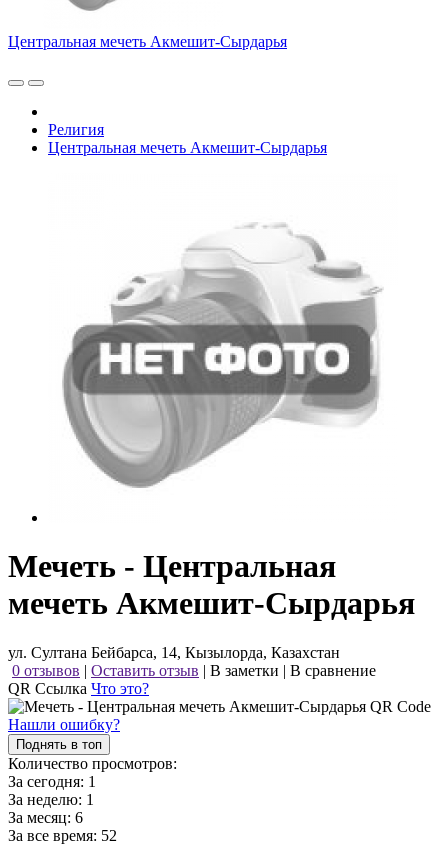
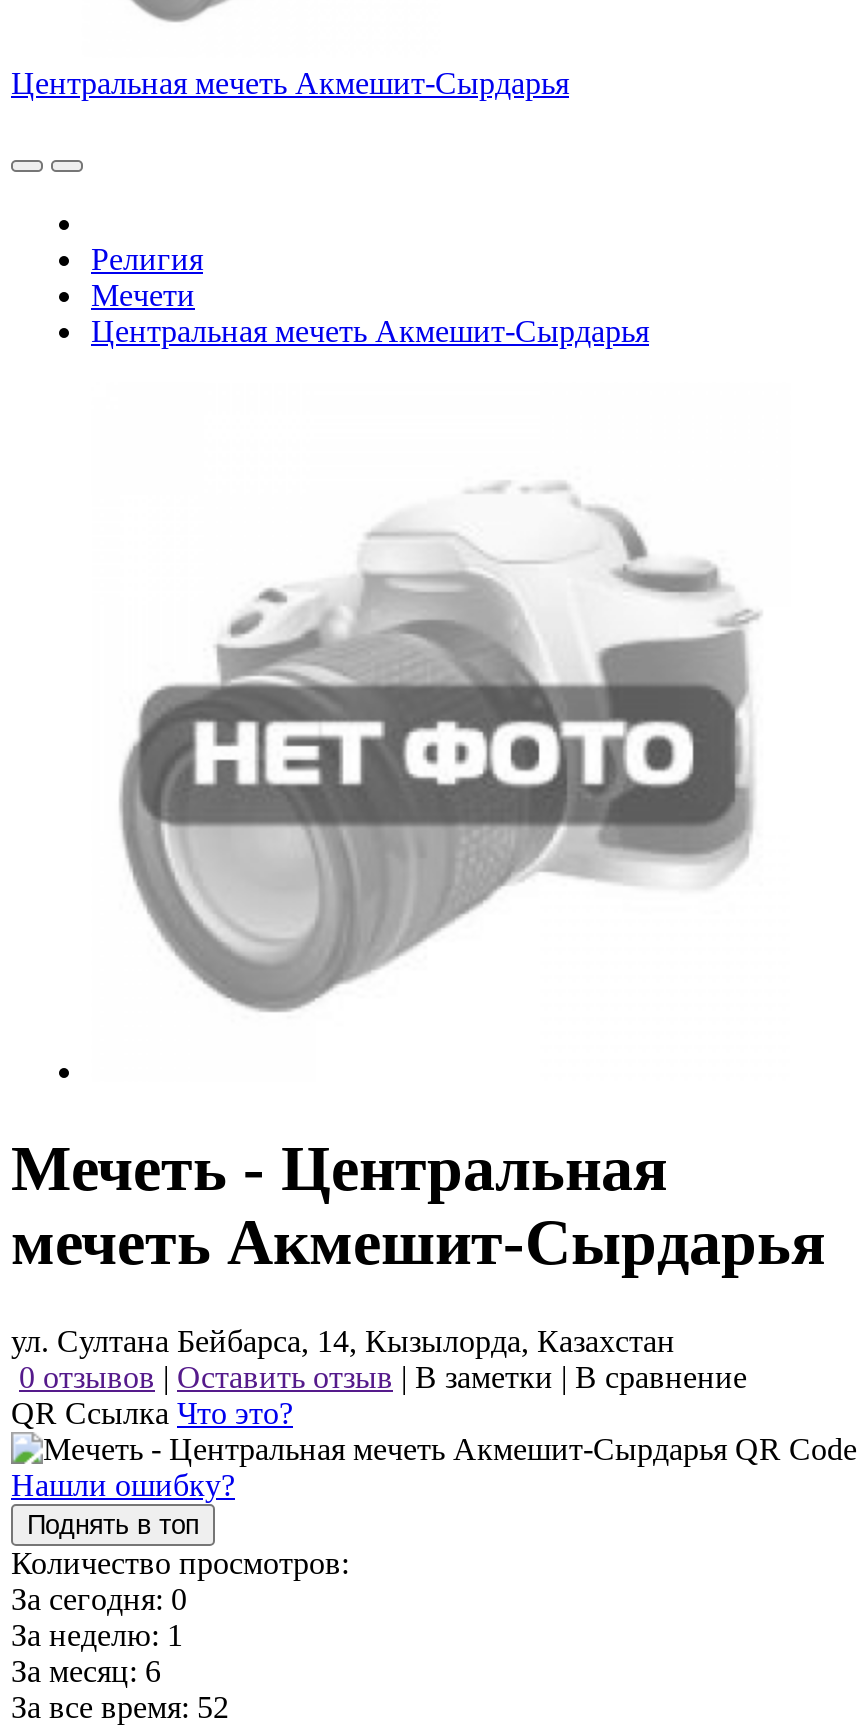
+ Мечети

- За сегодня: 1
+ За сегодня: 0
